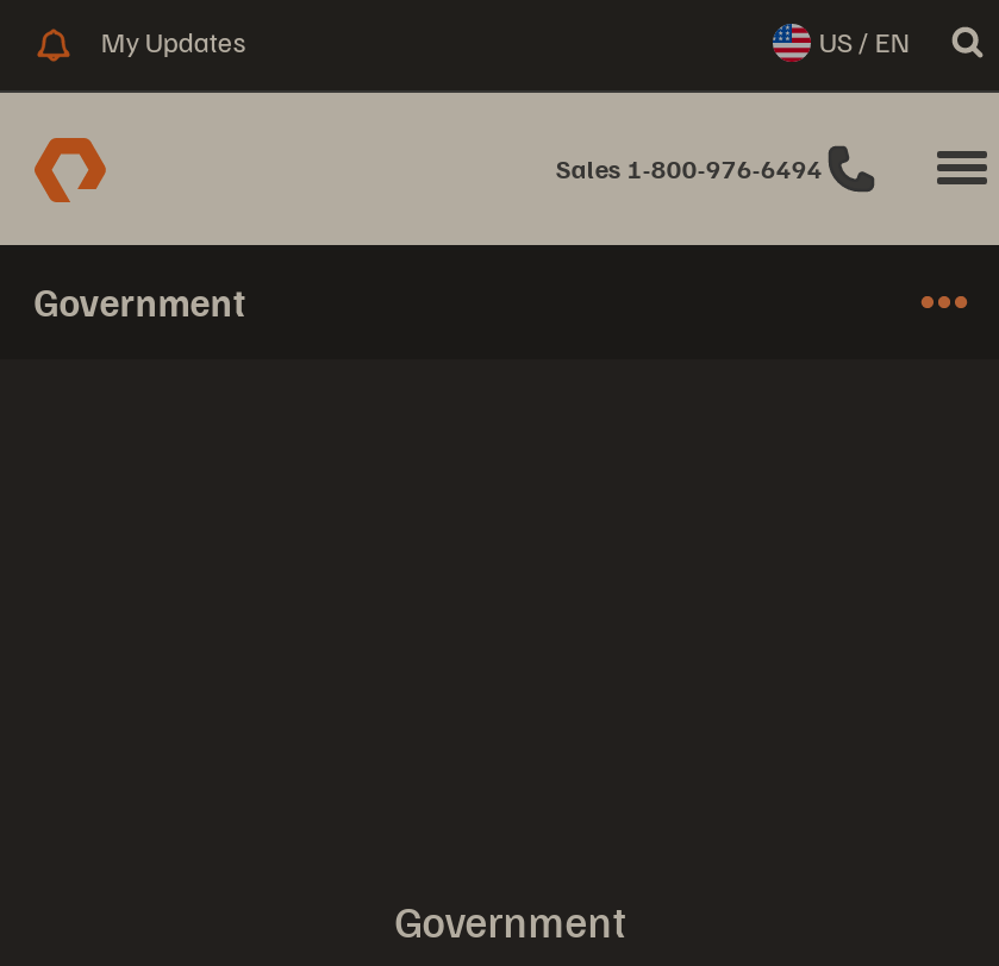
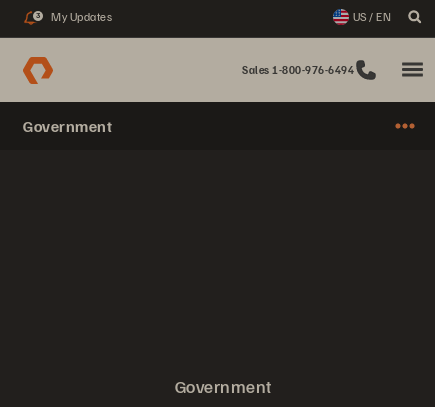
+ 3
